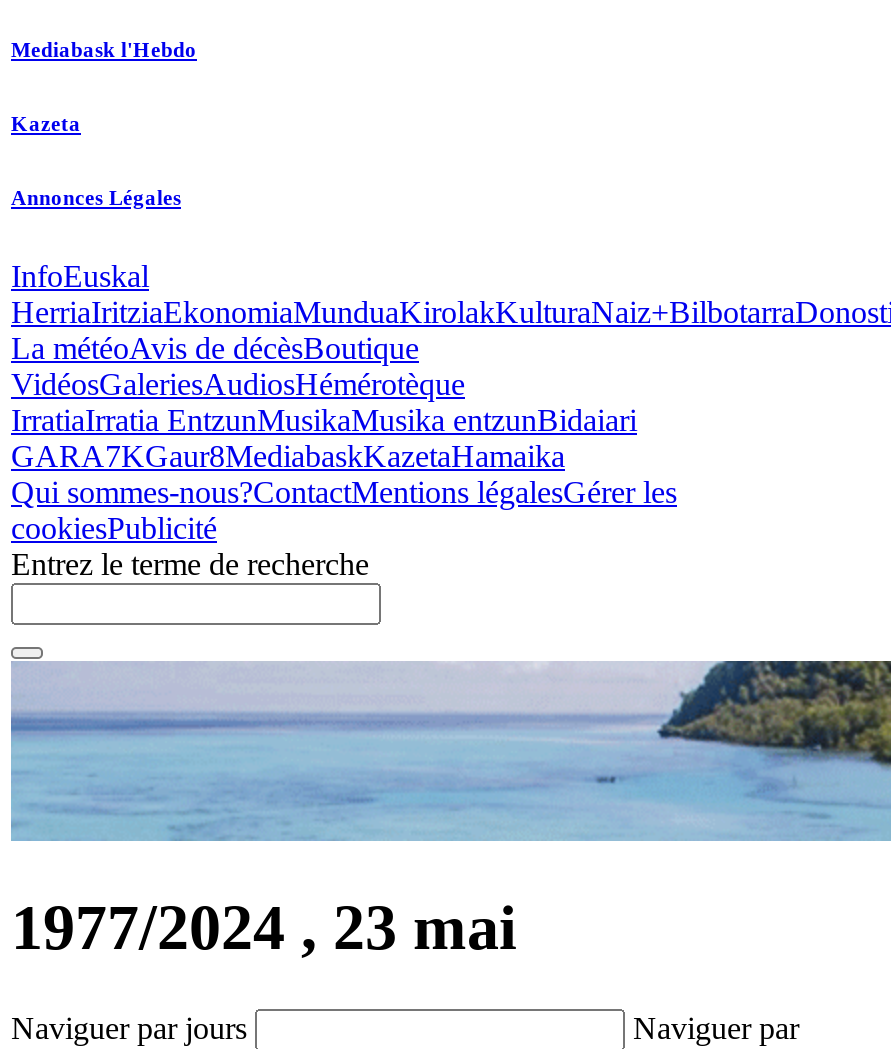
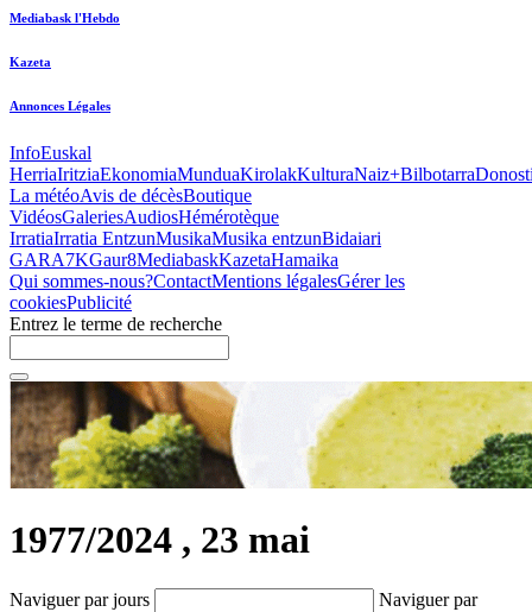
- [image]
+ [image]
